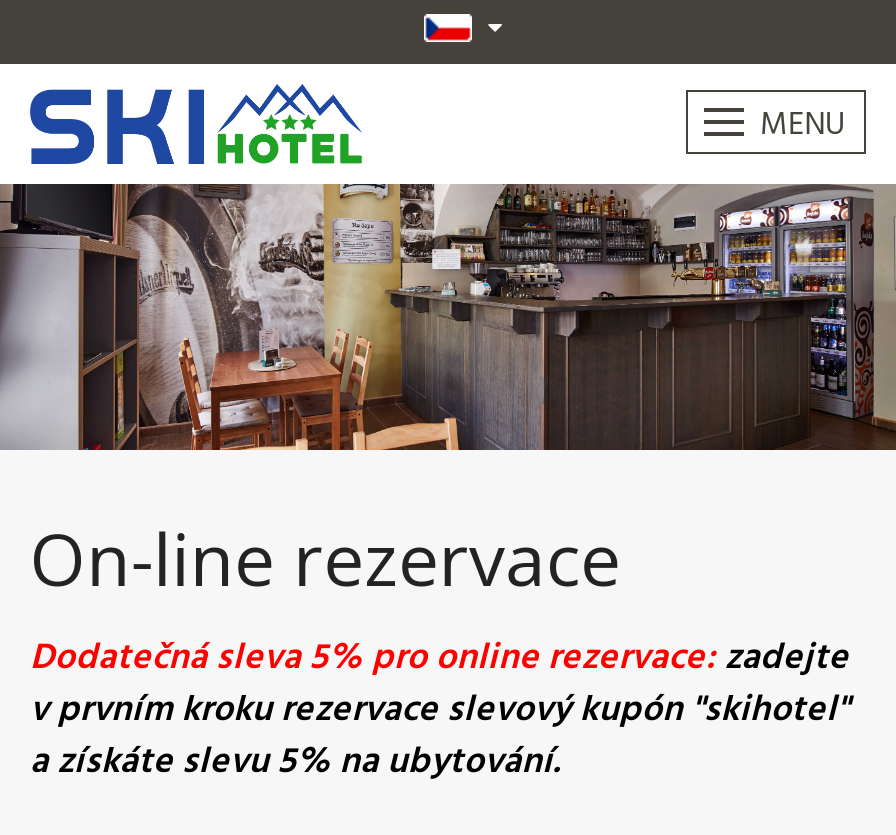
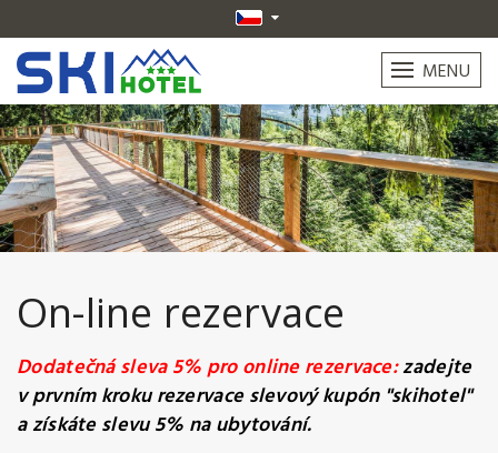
- [image]
+ [image]
